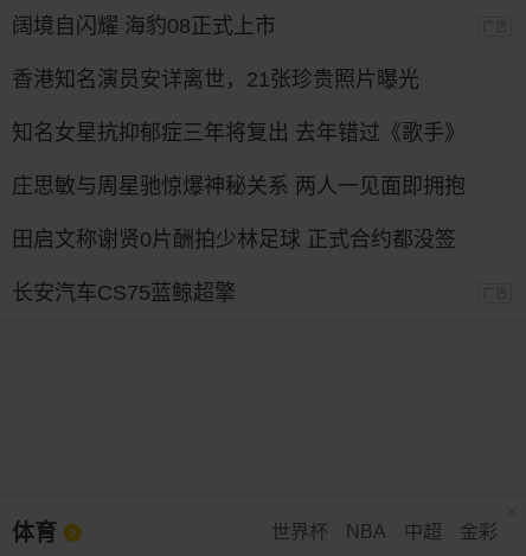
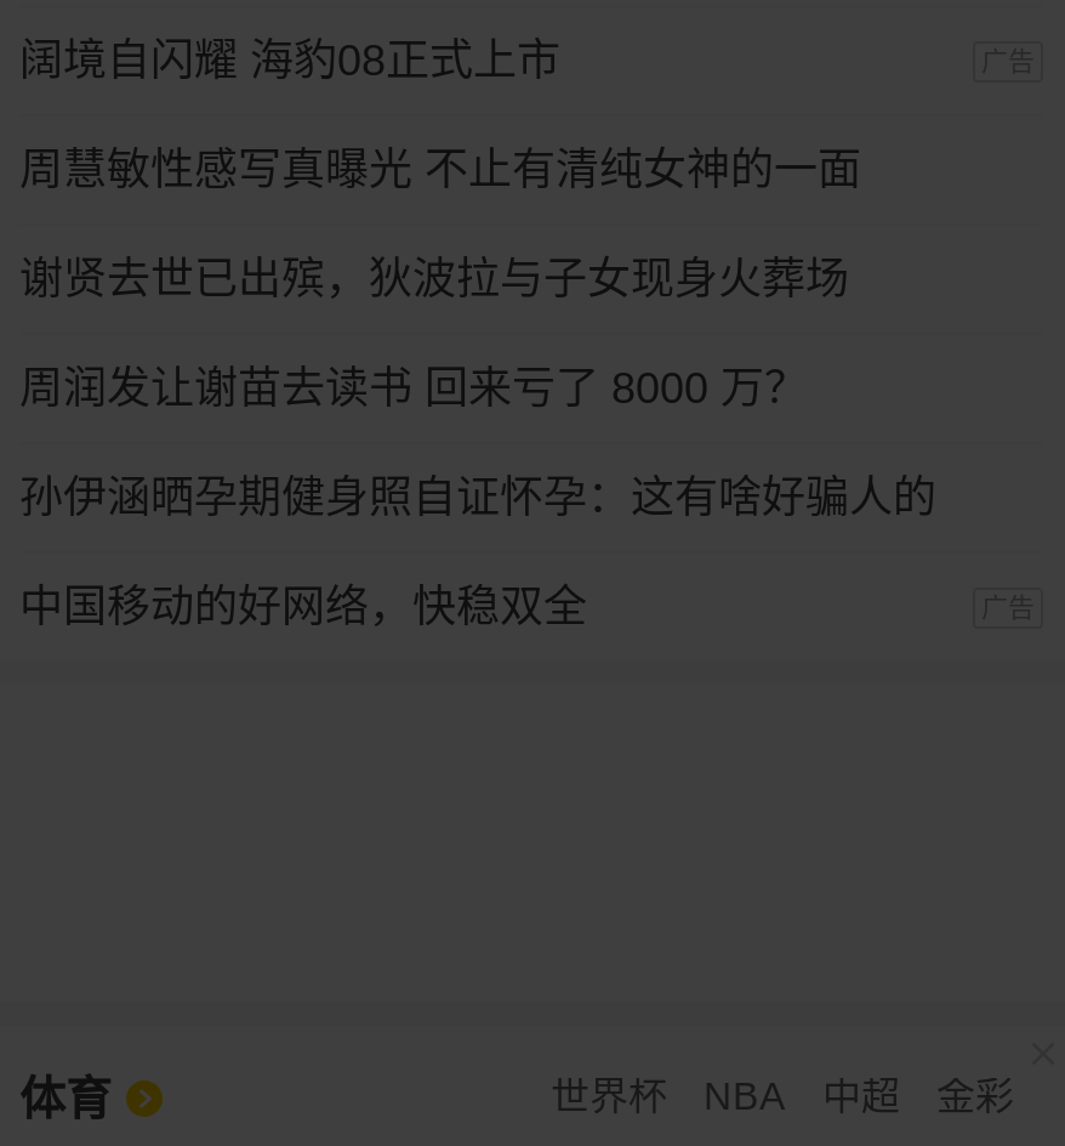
- 香港知名演员安详离世，21张珍贵照片曝光
+ 周慧敏性感写真曝光 不止有清纯女神的一面

- 知名女星抗抑郁症三年将复出 去年错过《歌手》
+ 谢贤去世已出殡，狄波拉与子女现身火葬场

- 庄思敏与周星驰惊爆神秘关系 两人一见面即拥抱
+ 周润发让谢苗去读书 回来亏了 8000 万？

- 田启文称谢贤0片酬拍少林足球 正式合约都没签
+ 孙伊涵晒孕期健身照自证怀孕：这有啥好骗人的

- 长安汽车CS75蓝鲸超擎
+ 中国移动的好网络，快稳双全
